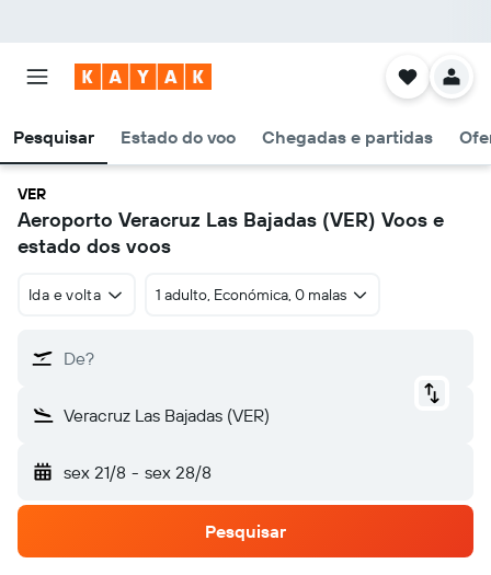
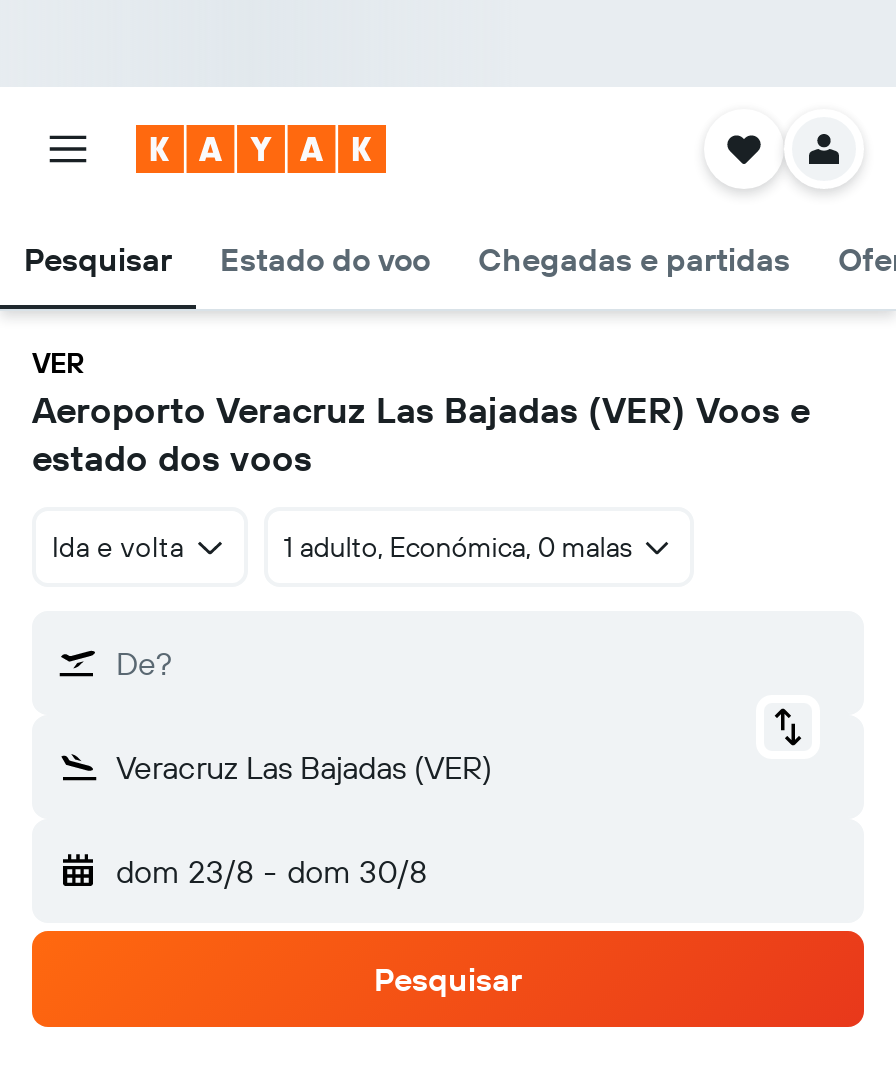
- sex 21/8 - sex 28/8
+ dom 23/8 - dom 30/8
